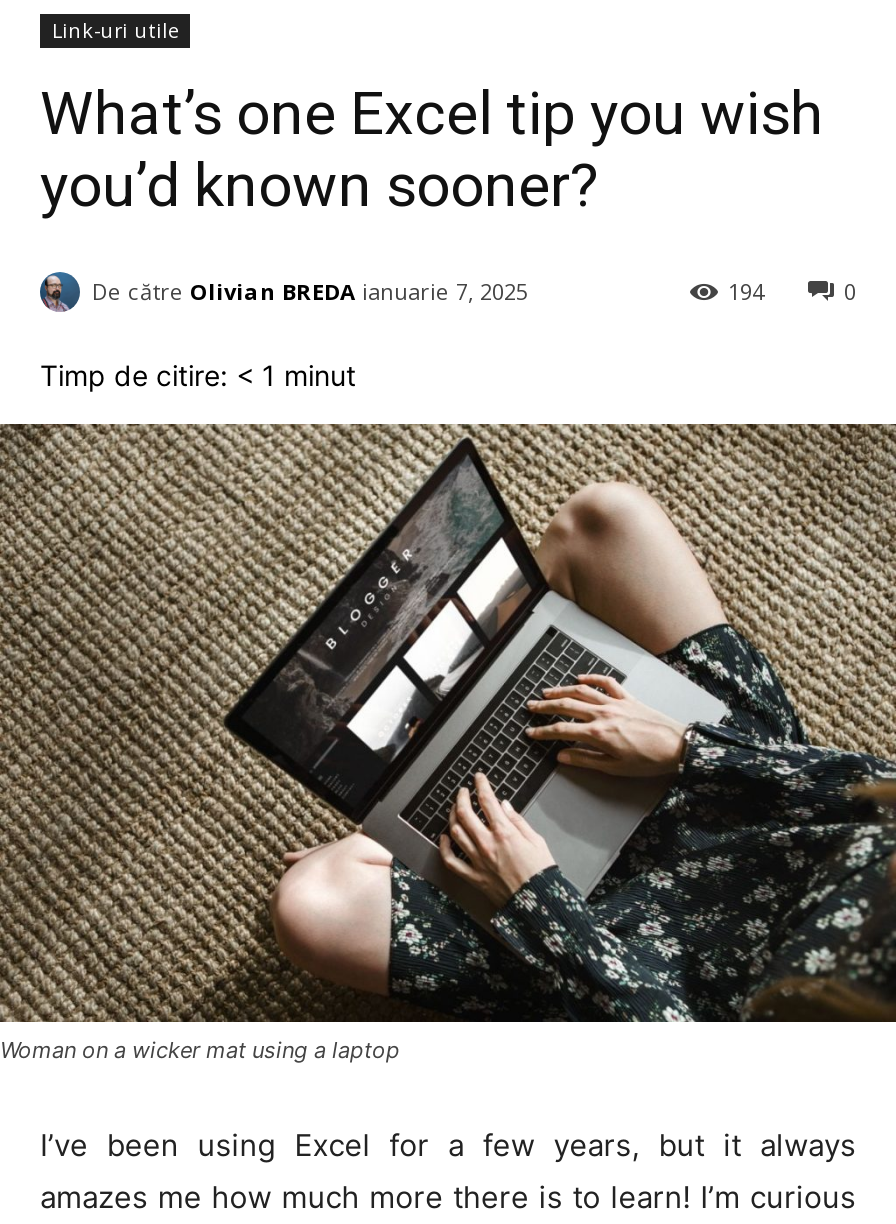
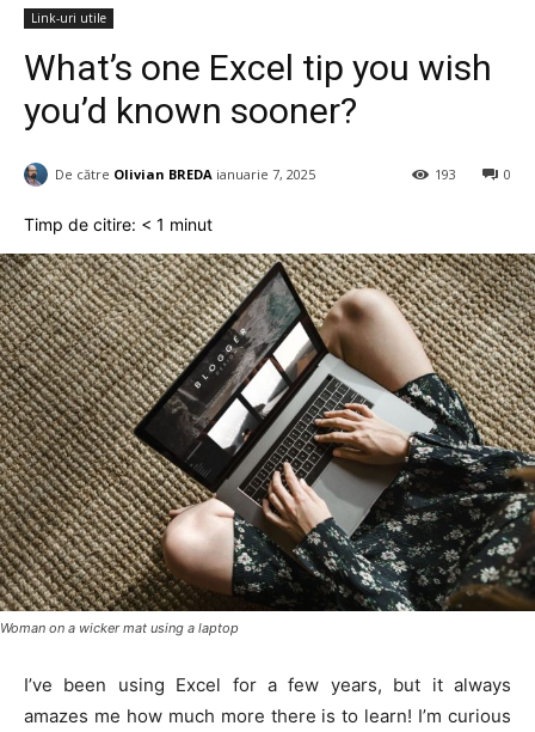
- 194
+ 193
